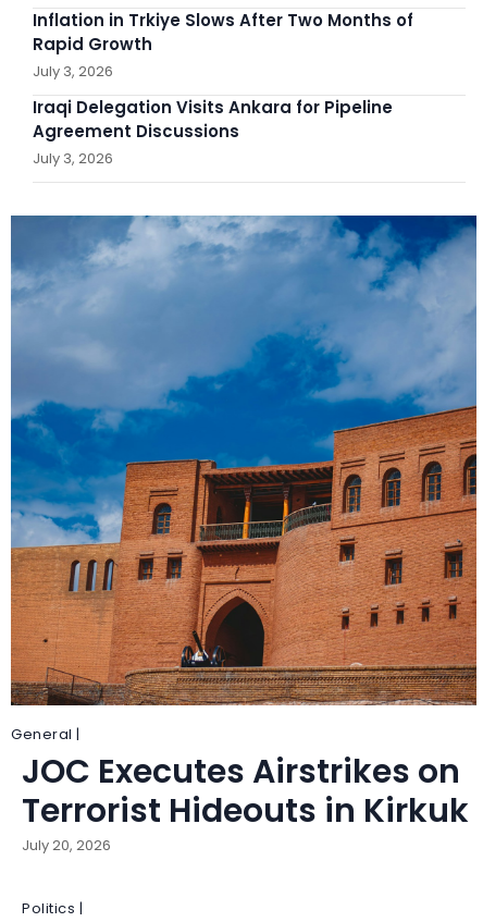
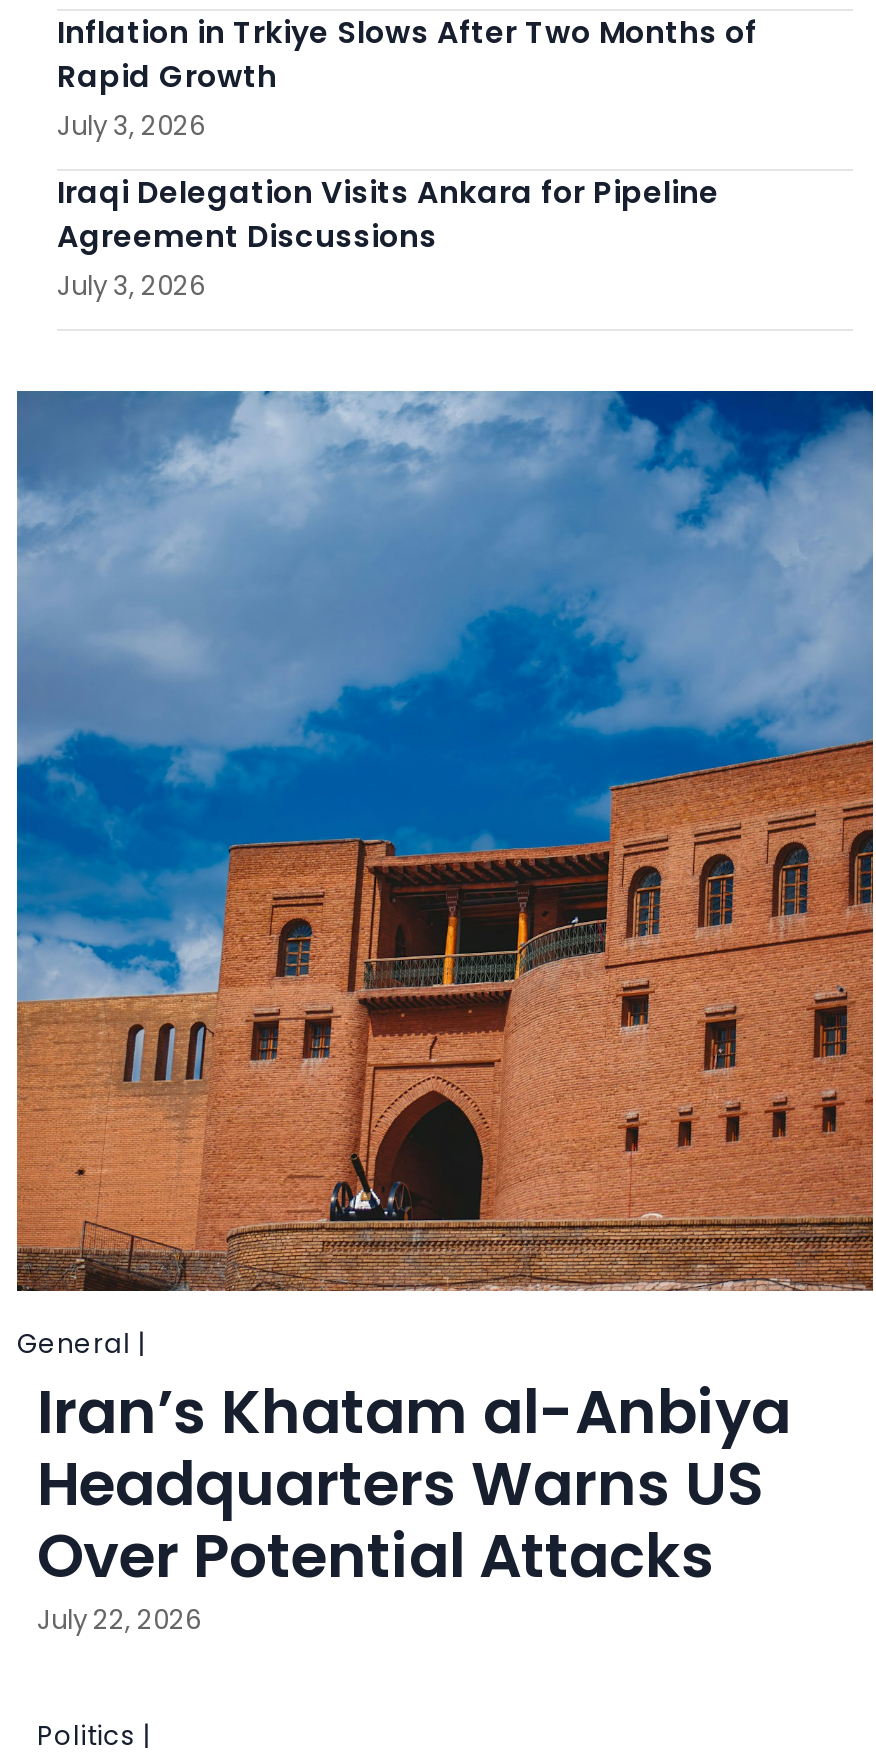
- JOC Executes Airstrikes on
- Terrorist Hideouts in Kirkuk
- July 20, 2026
+ Iran’s Khatam al-Anbiya
+ Headquarters Warns US
+ Over Potential Attacks
+ July 22, 2026
